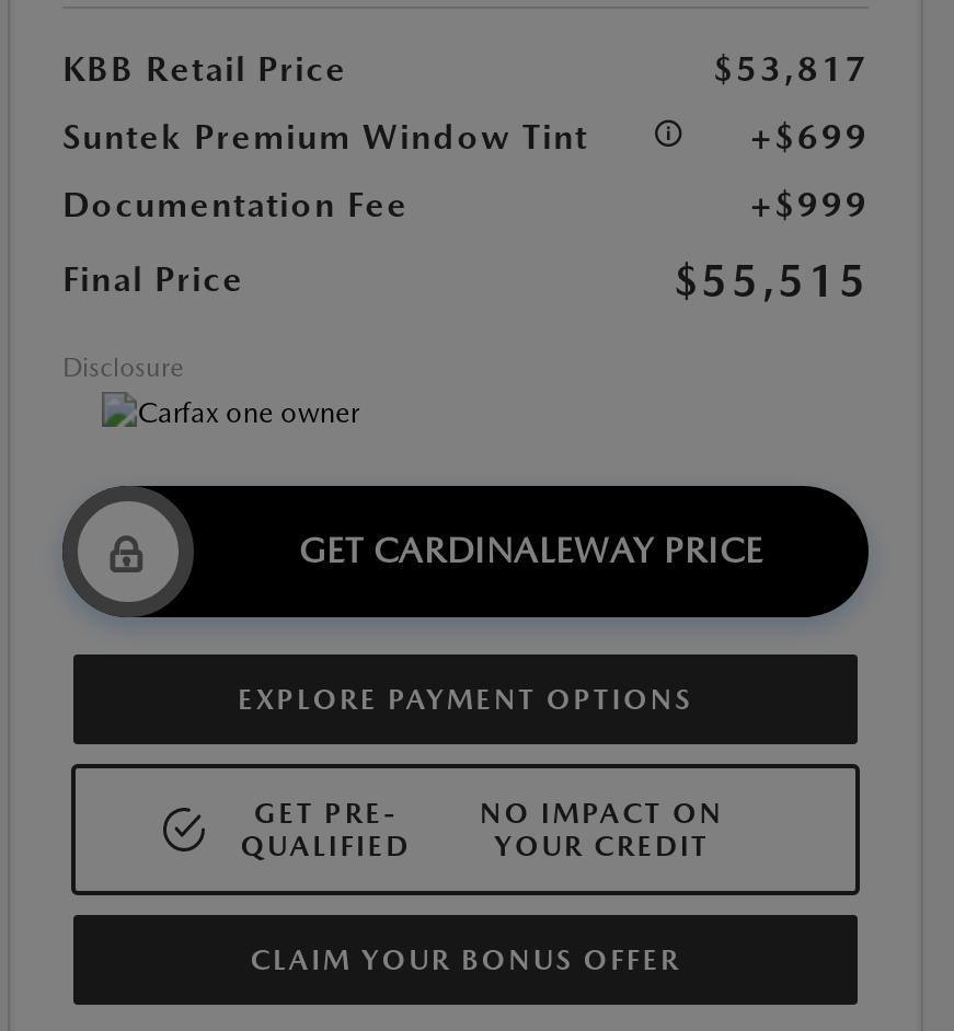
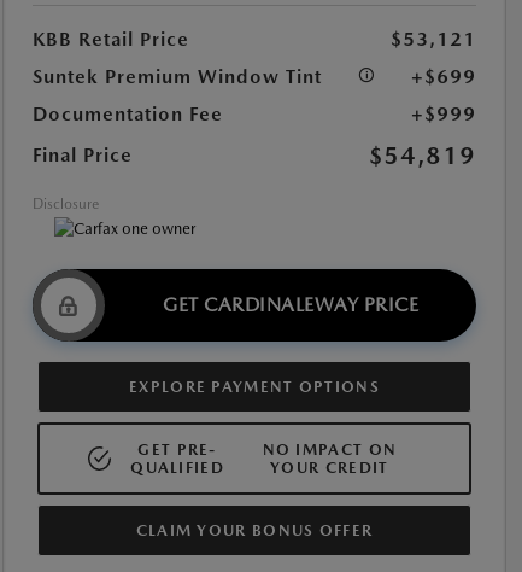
- $53,817
+ $53,121

- $55,515
+ $54,819
